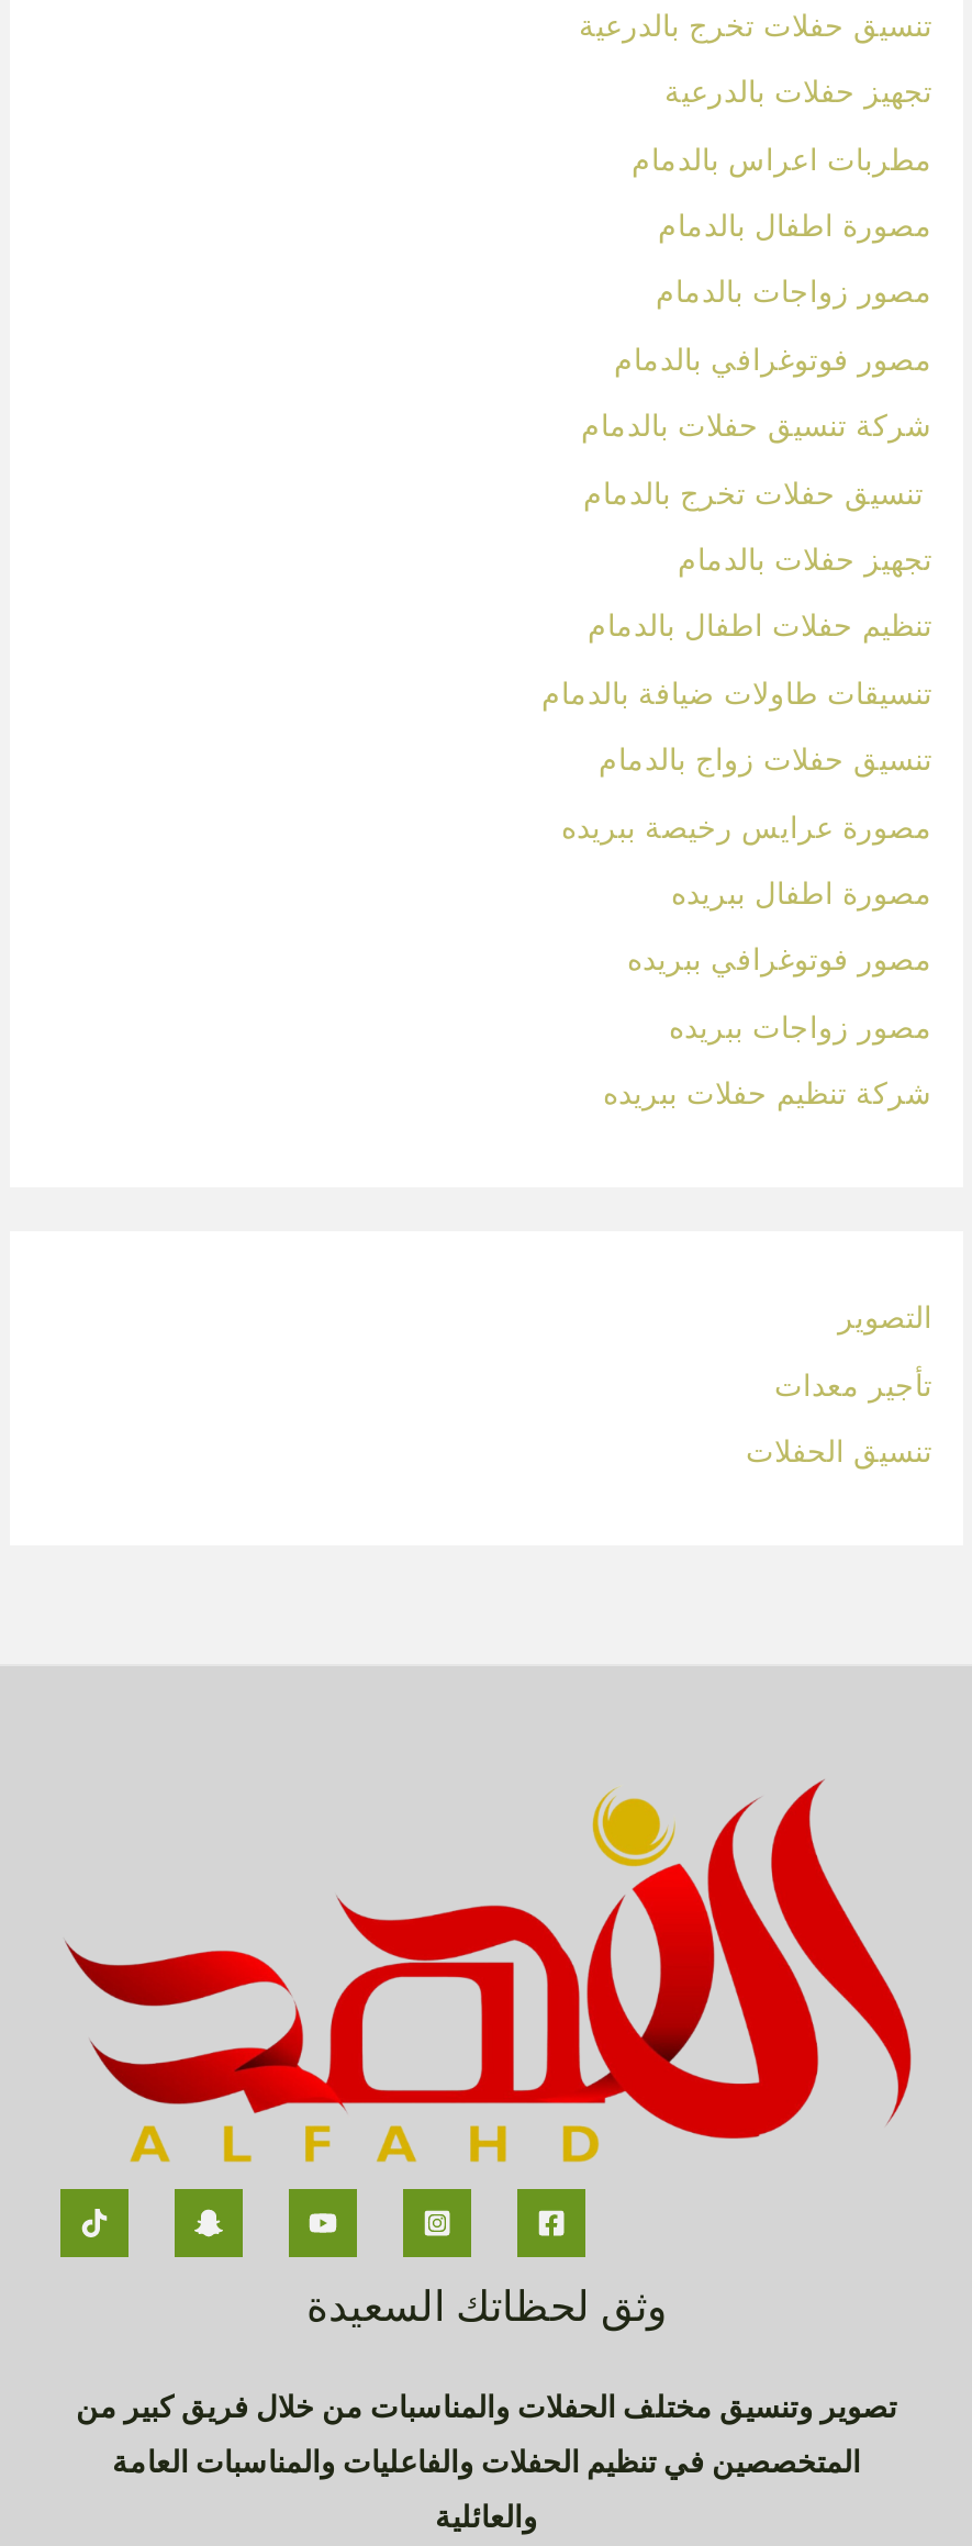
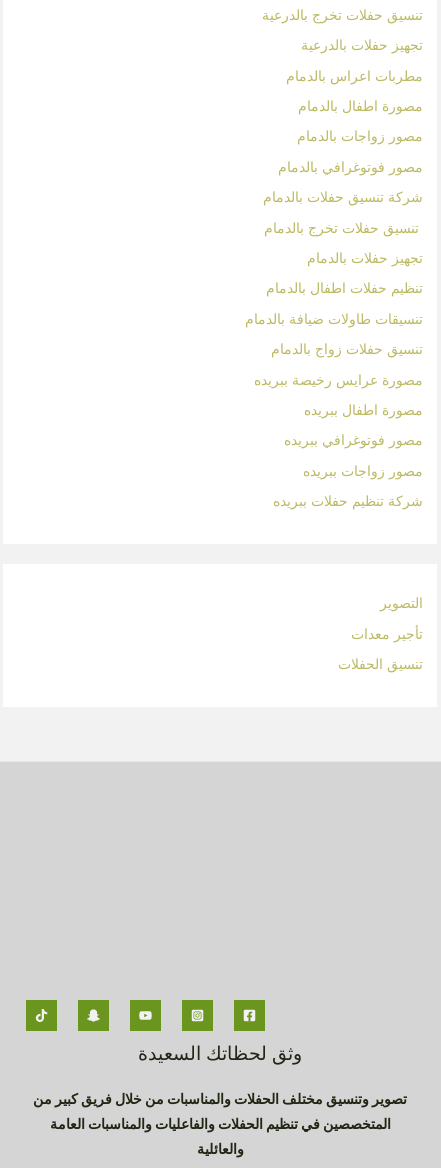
- [image]
